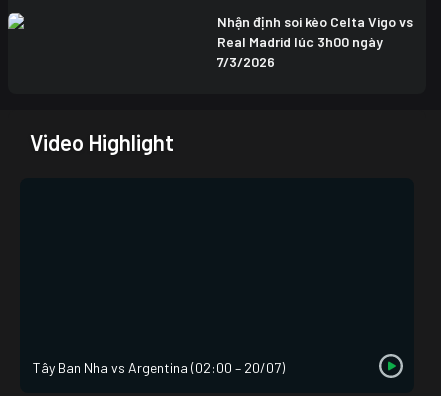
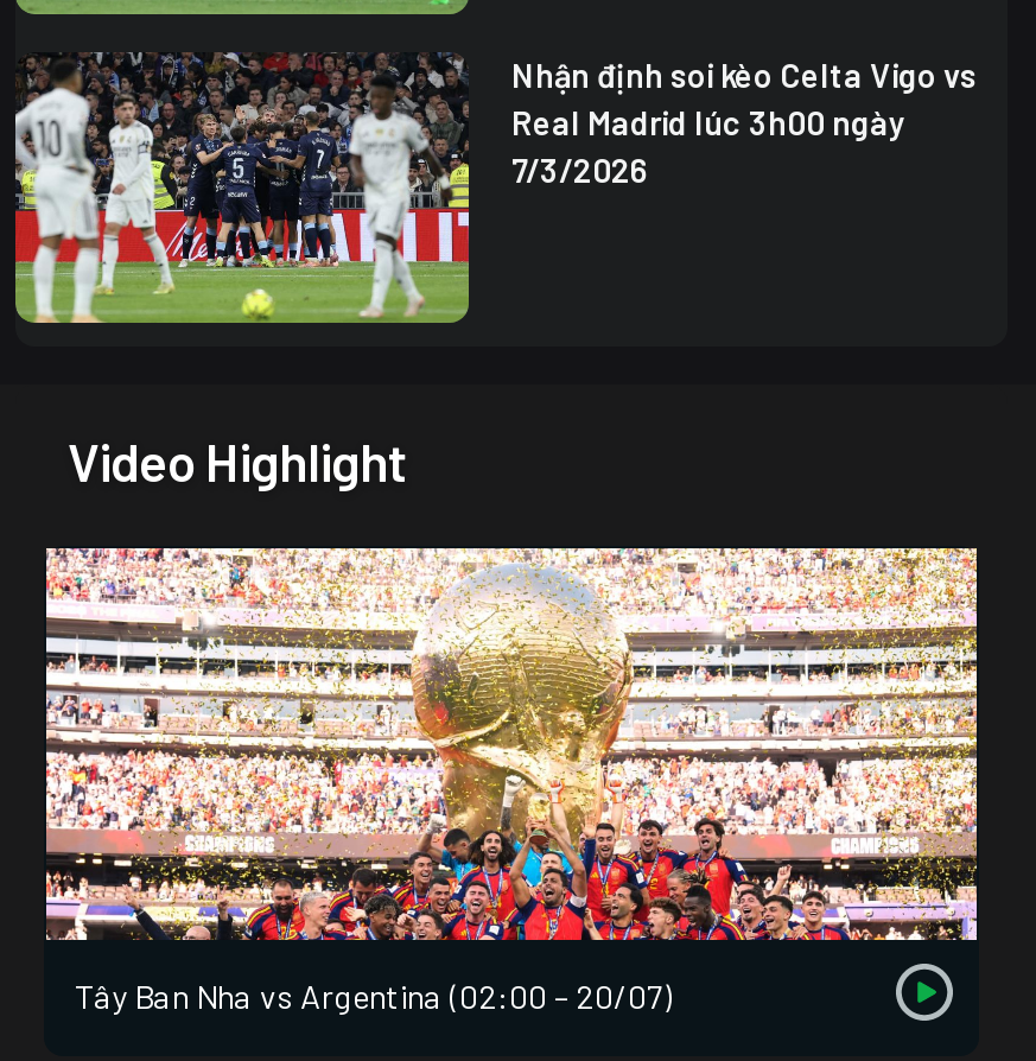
+ [image]

+ [image]
